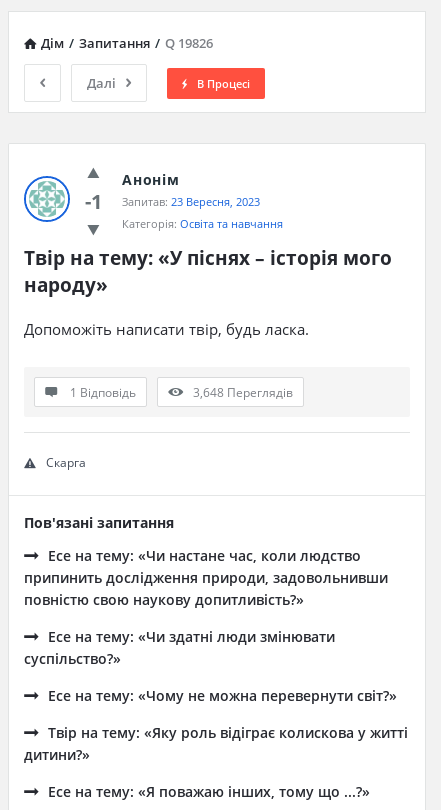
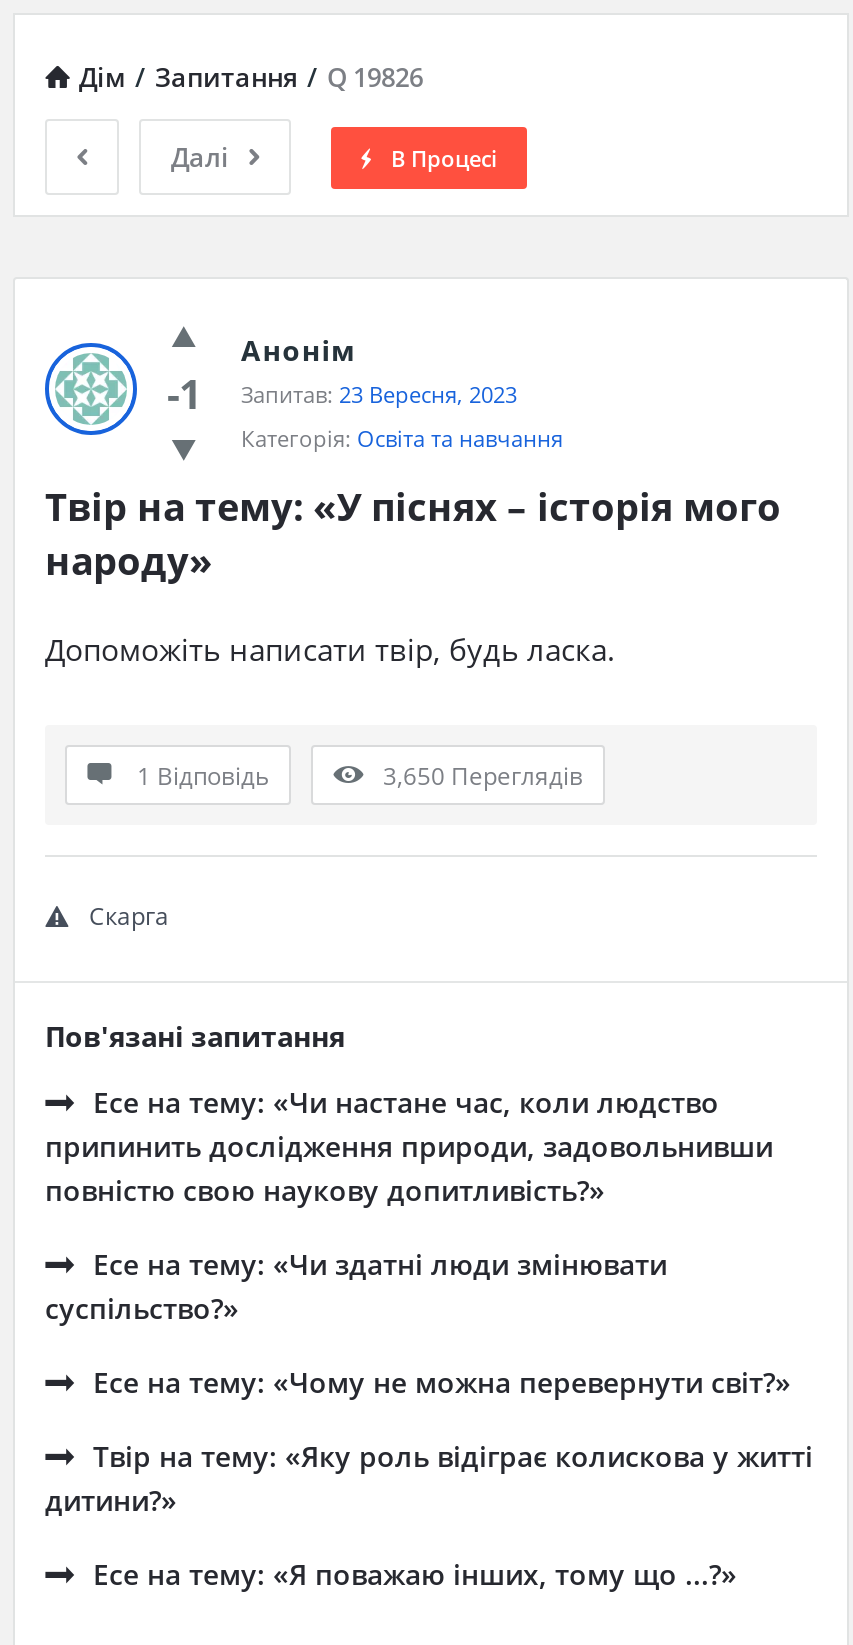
- 3,648 Переглядів
+ 3,650 Переглядів
